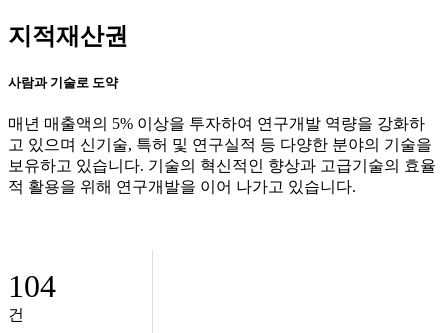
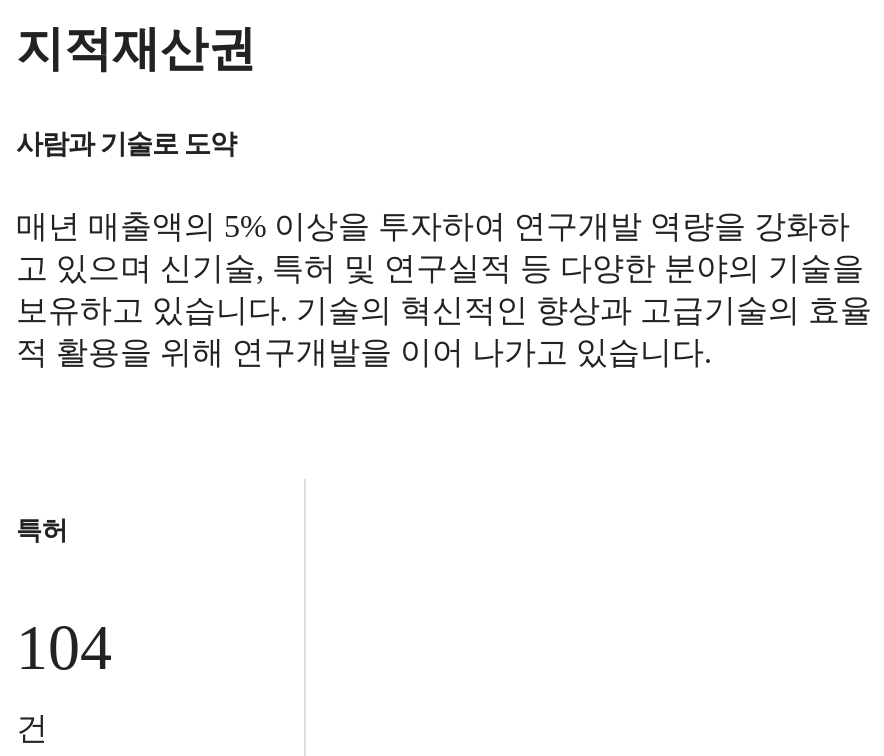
+ 특허
